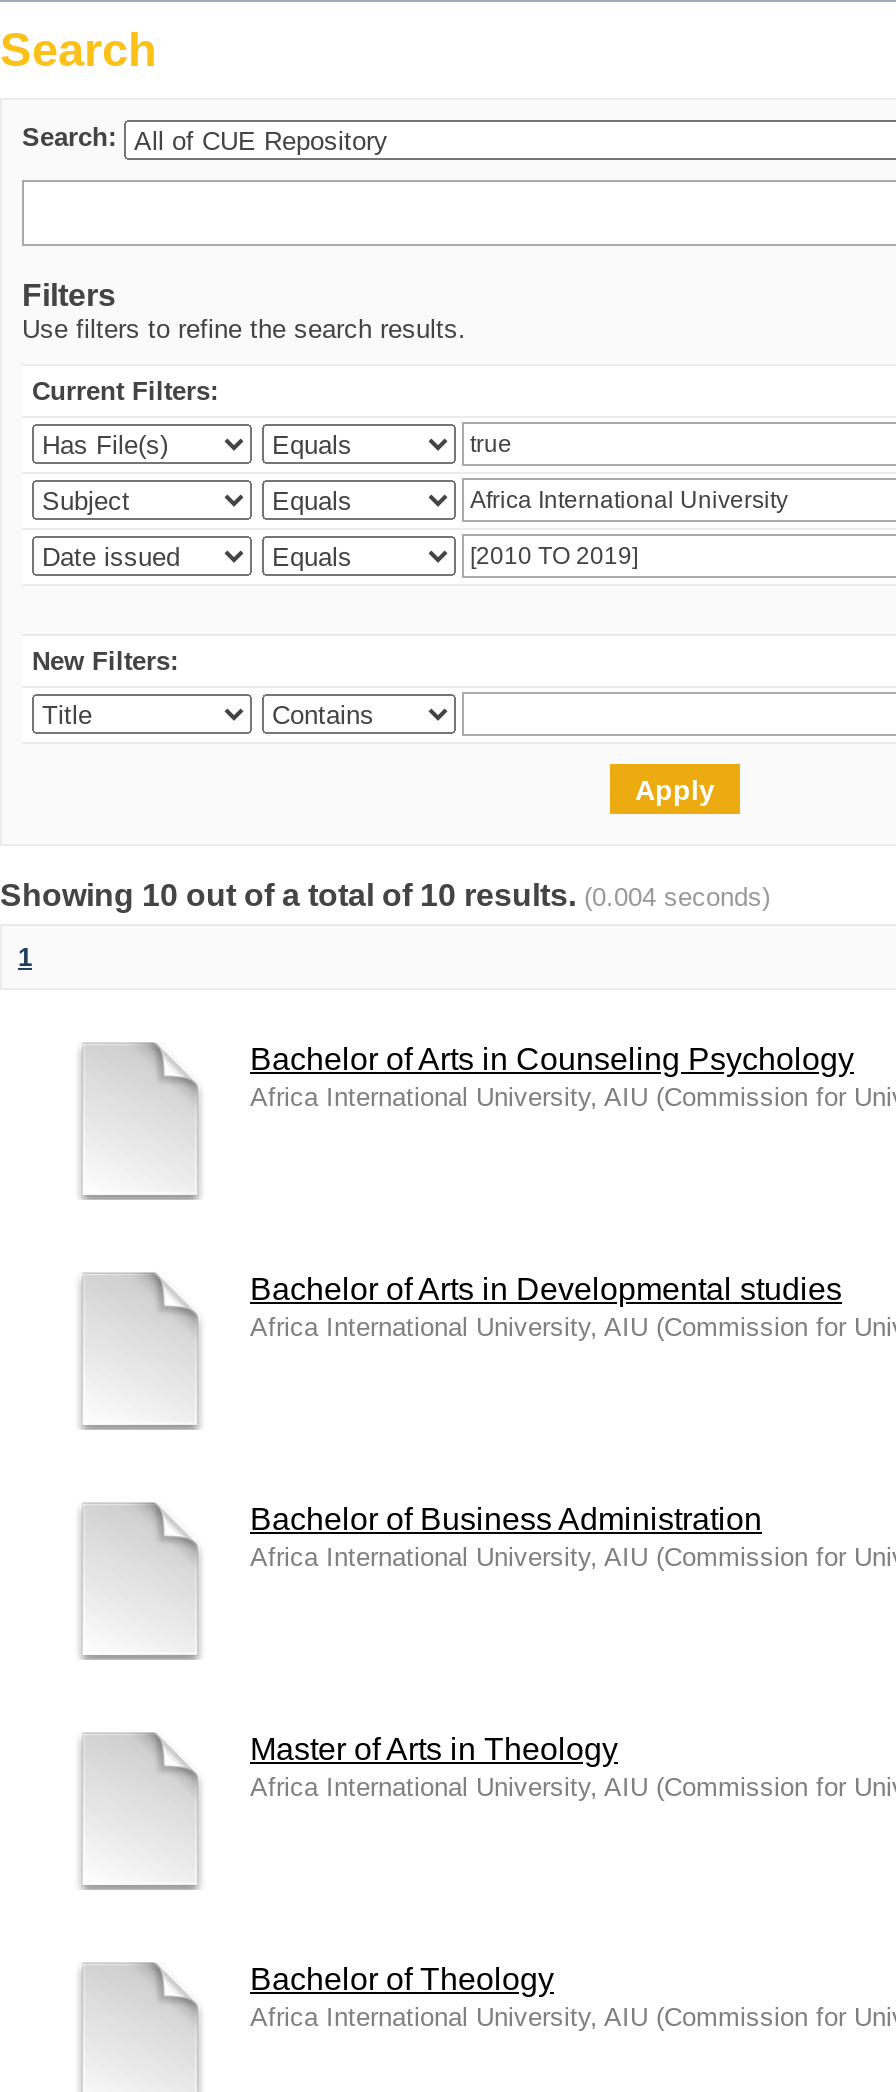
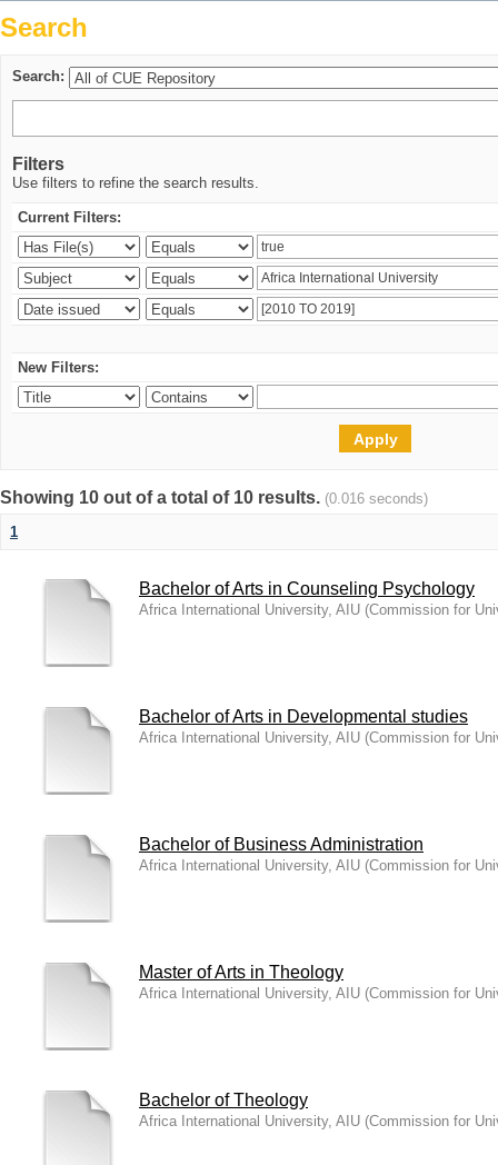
- Showing 10 out of a total of 10 results. (0.004 seconds)
+ Showing 10 out of a total of 10 results. (0.016 seconds)
